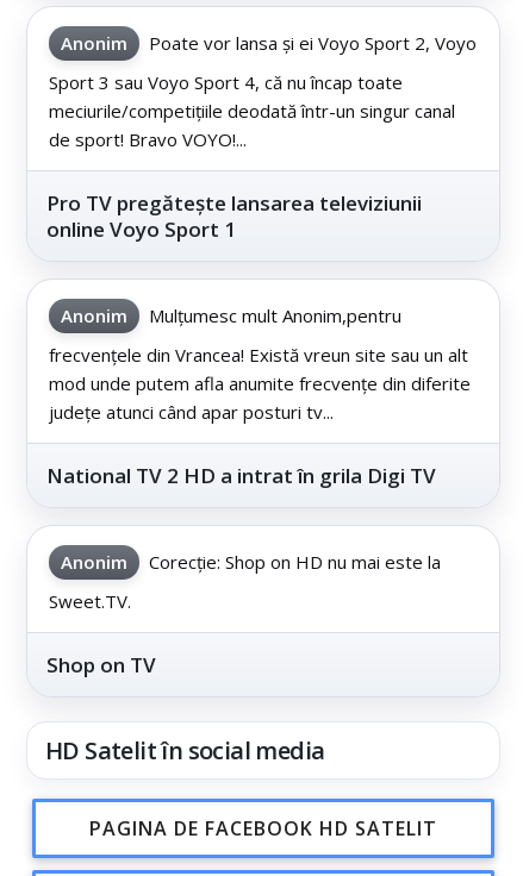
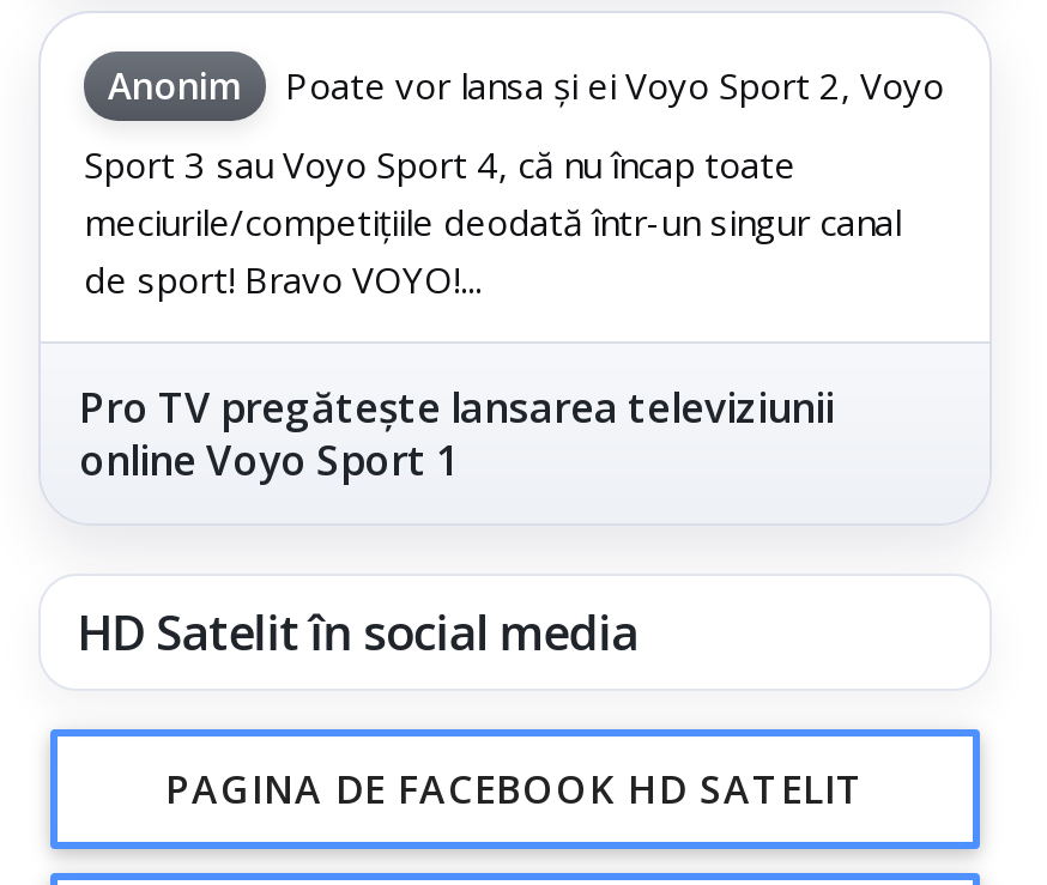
- Anonim
- Mulțumesc mult Anonim,pentru
- frecvențele din Vrancea! Există vreun site sau un alt
- mod unde putem afla anumite frecvențe din diferite
- județe atunci când apar posturi tv...
- National TV 2 HD a intrat în grila Digi TV
- Anonim
- Corecție: Shop on HD nu mai este la
- Sweet.TV.
- Shop on TV
